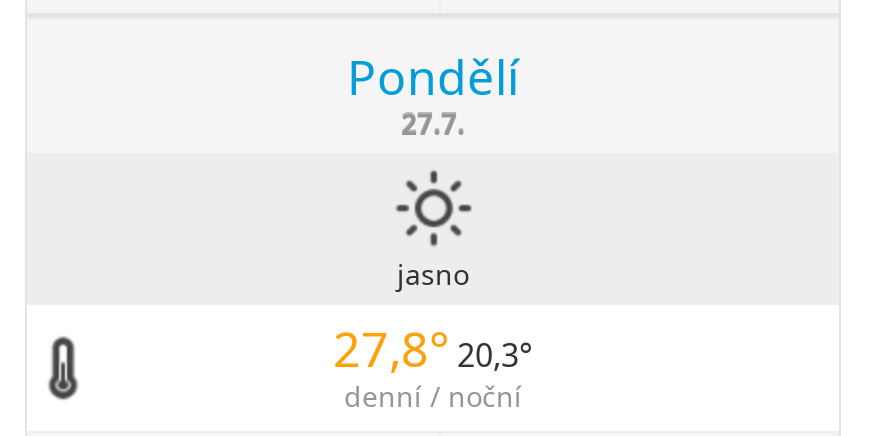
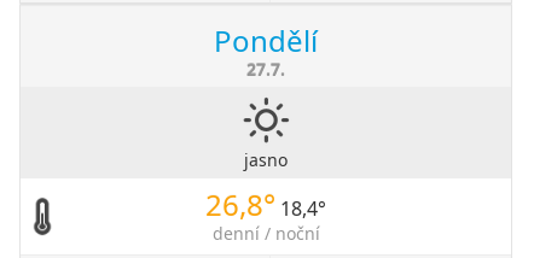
- 27,8° 20,3°
+ 26,8° 18,4°
